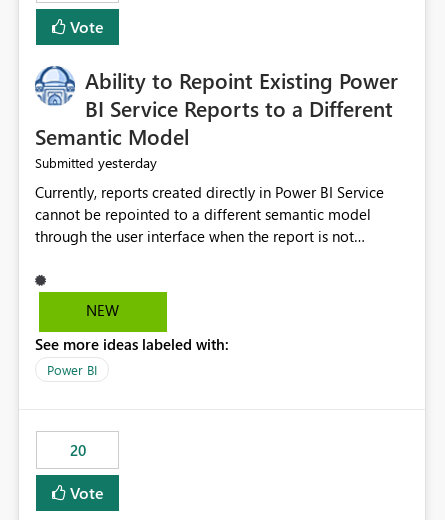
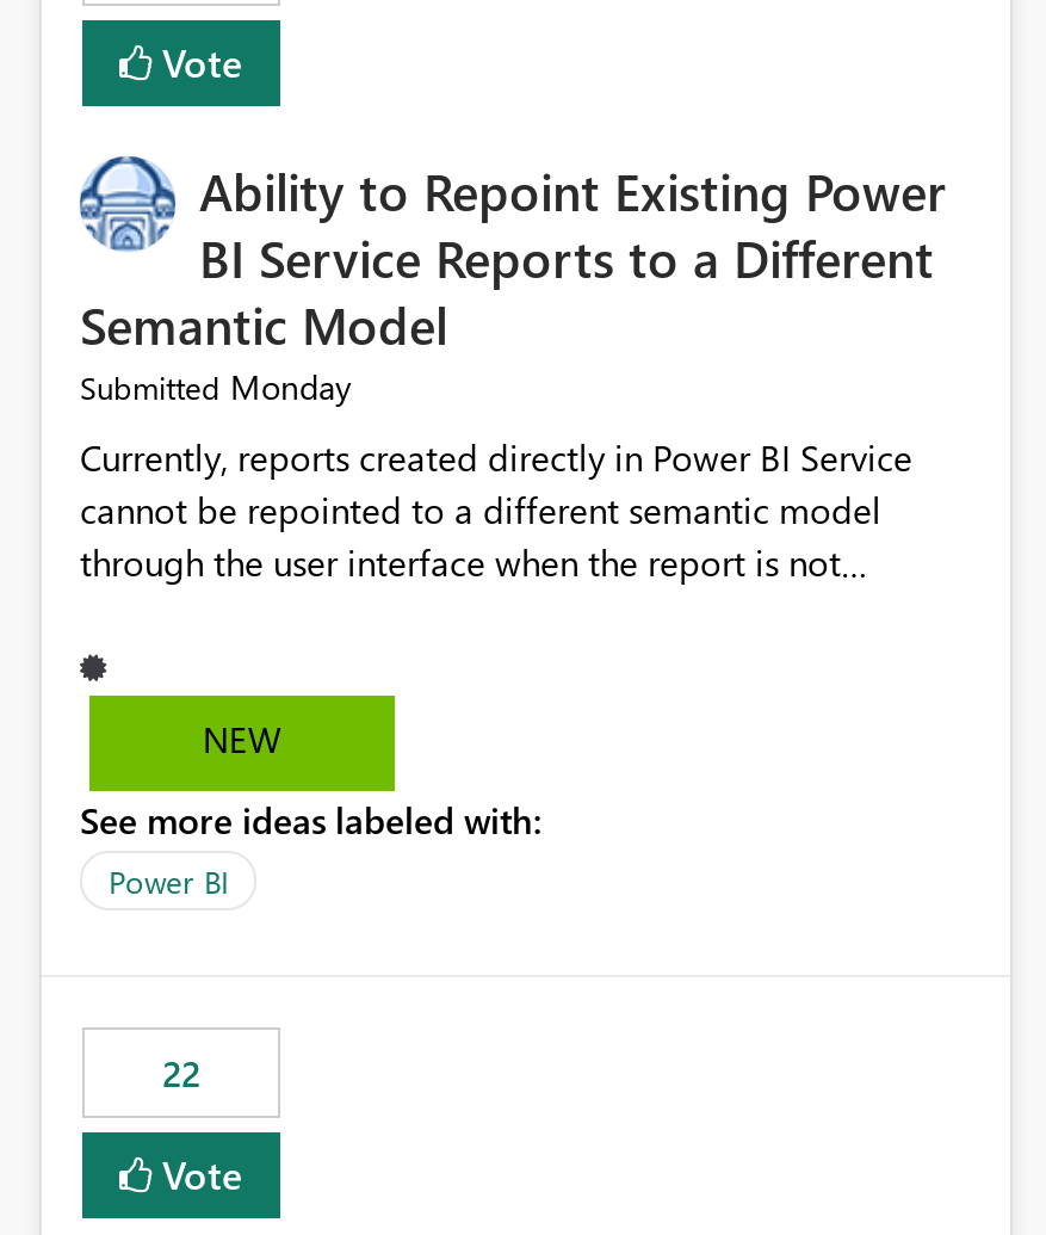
- Submitted yesterday
+ Submitted Monday

- 20
+ 22
